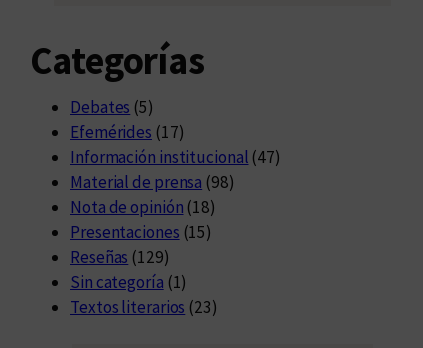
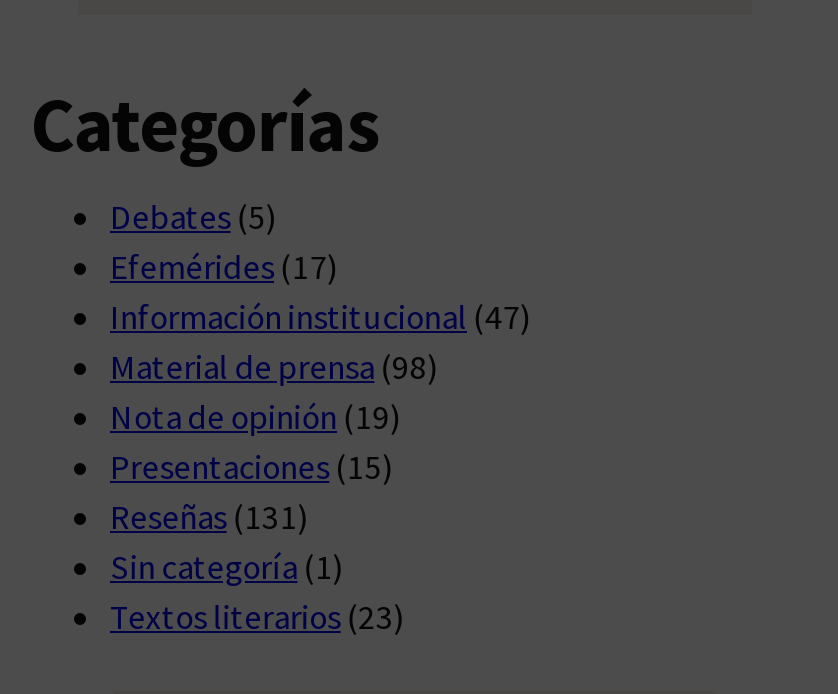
- Nota de opinión (18)
+ Nota de opinión (19)

- Reseñas (129)
+ Reseñas (131)
